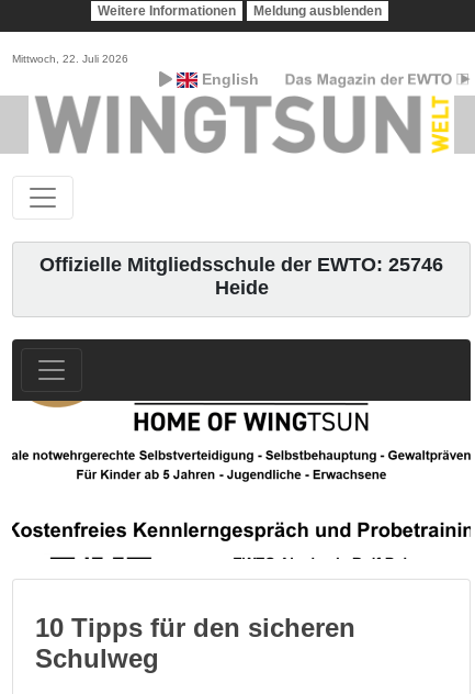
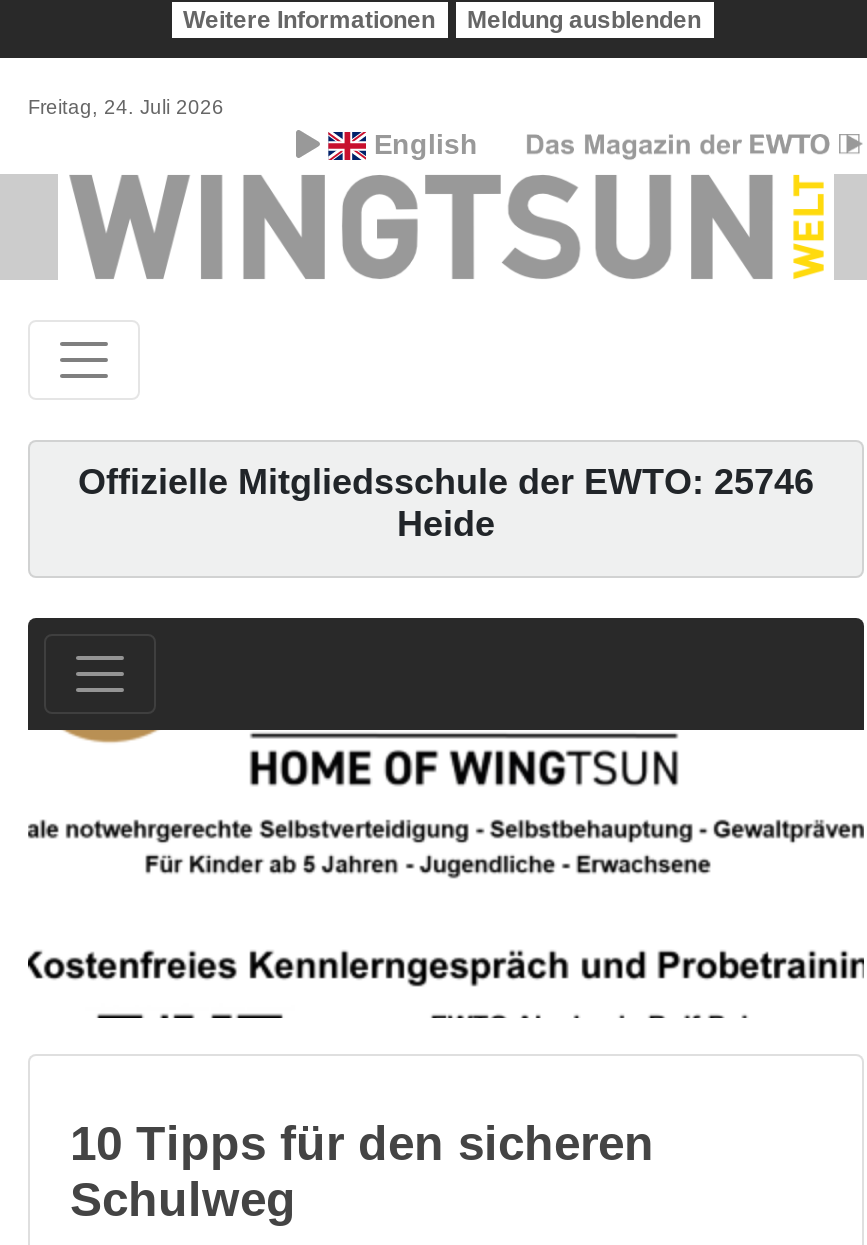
- Mittwoch, 22. Juli 2026
+ Freitag, 24. Juli 2026
